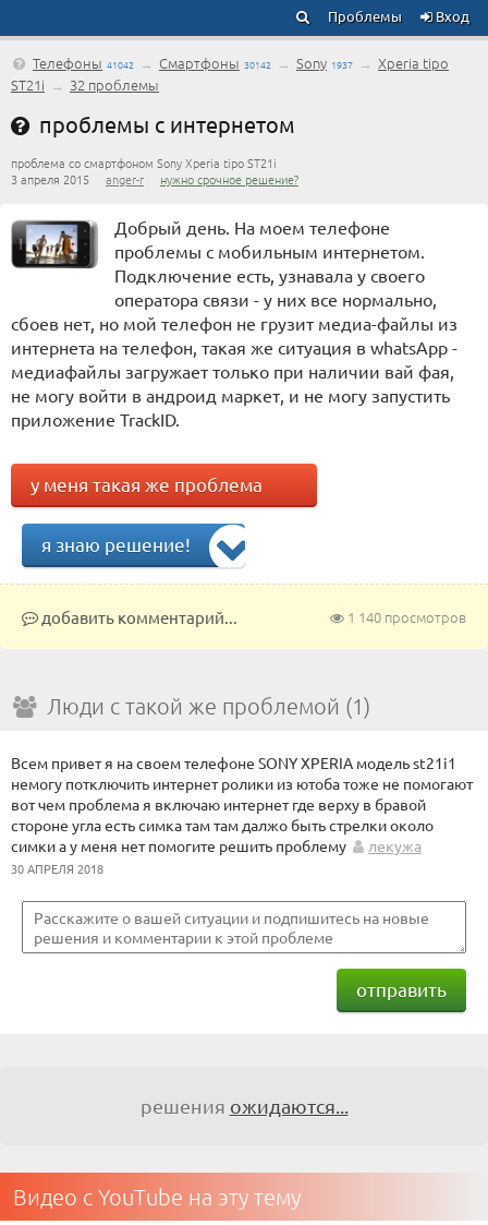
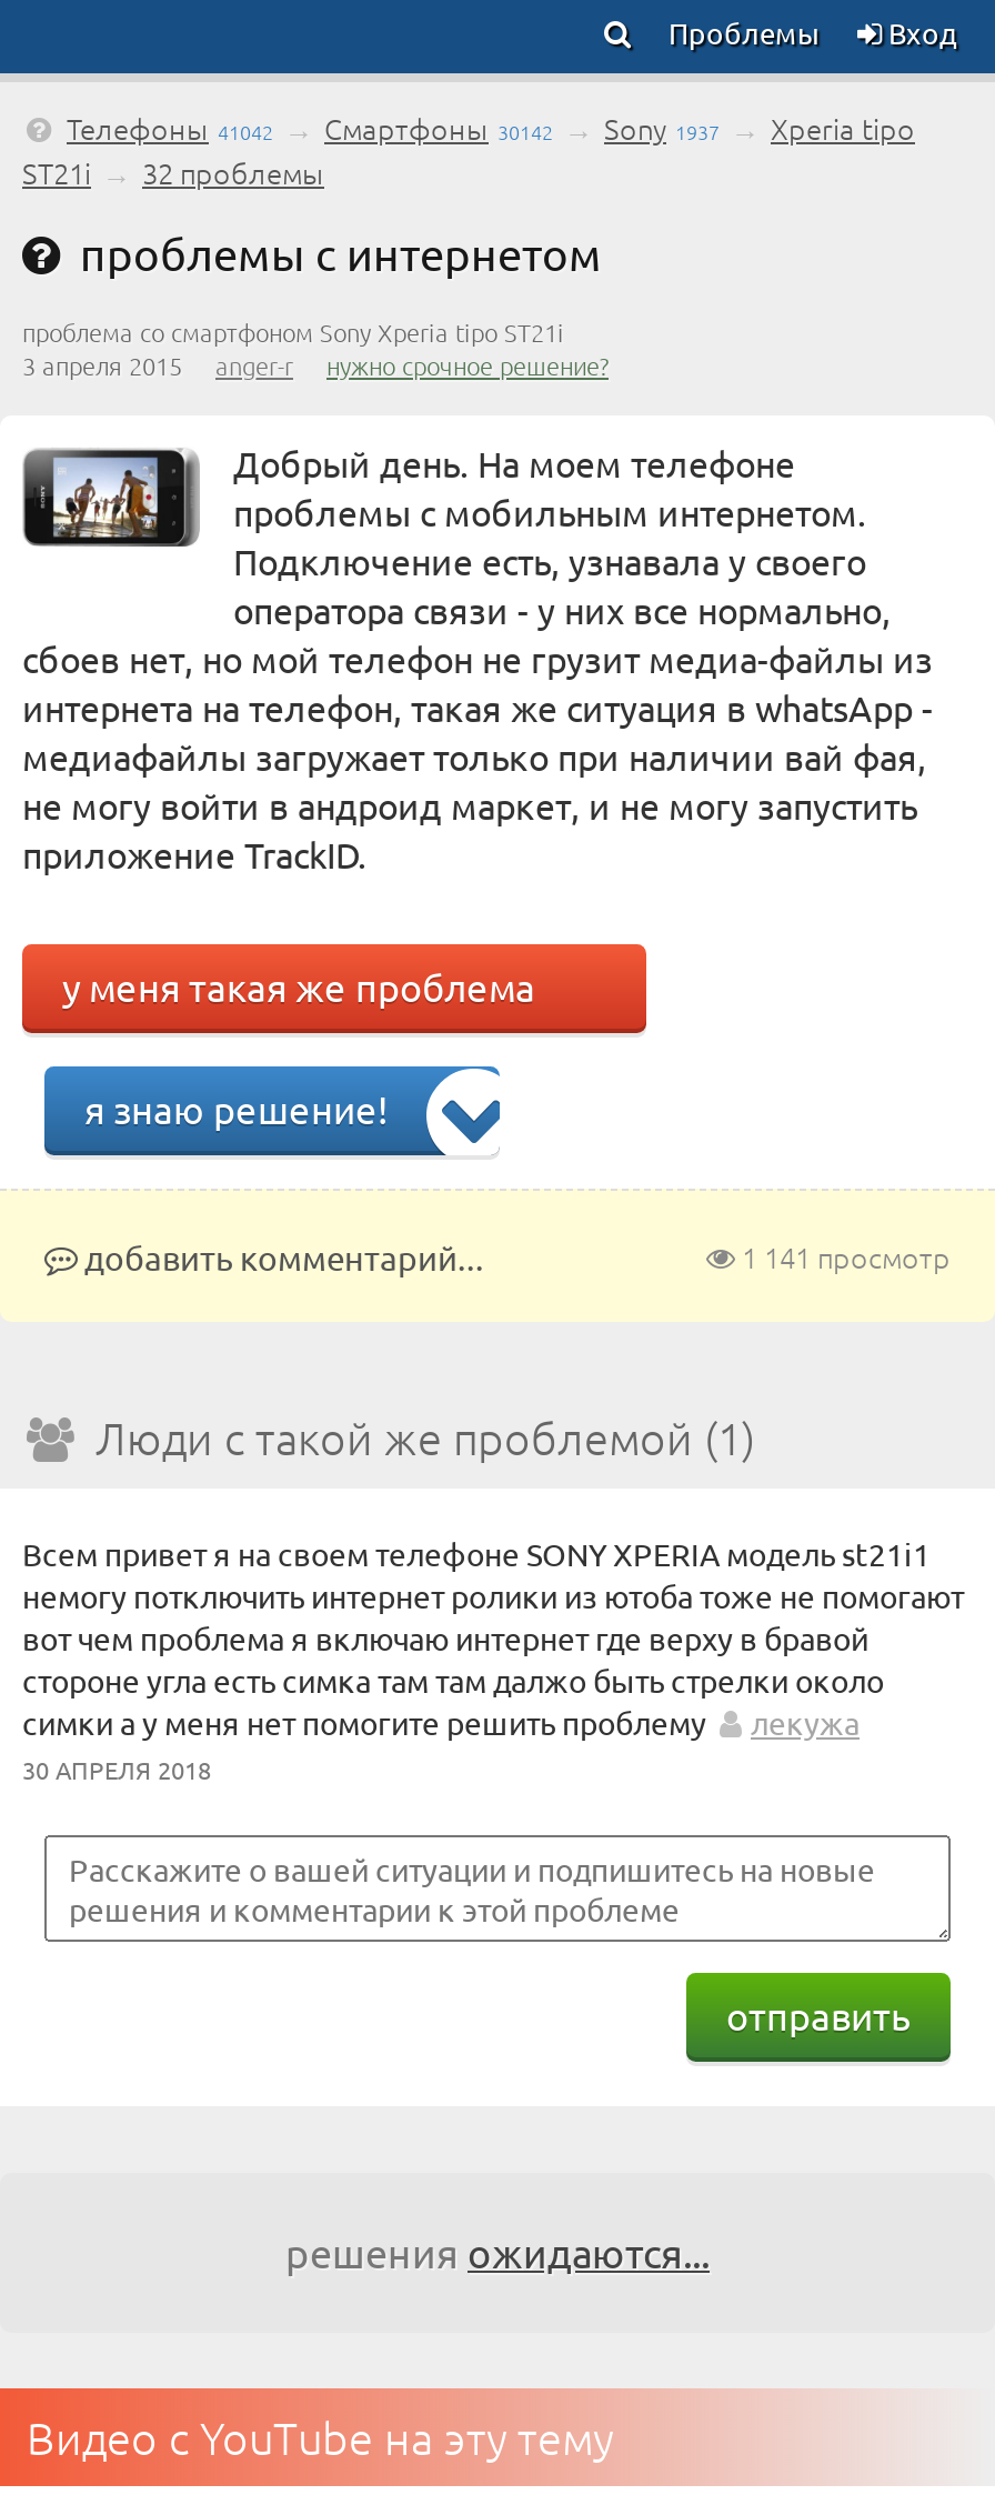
- 1 140 просмотров
+ 1 141 просмотр
